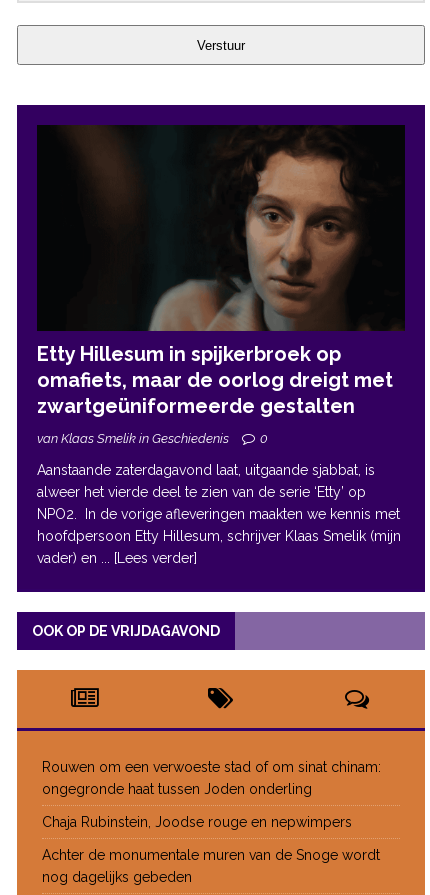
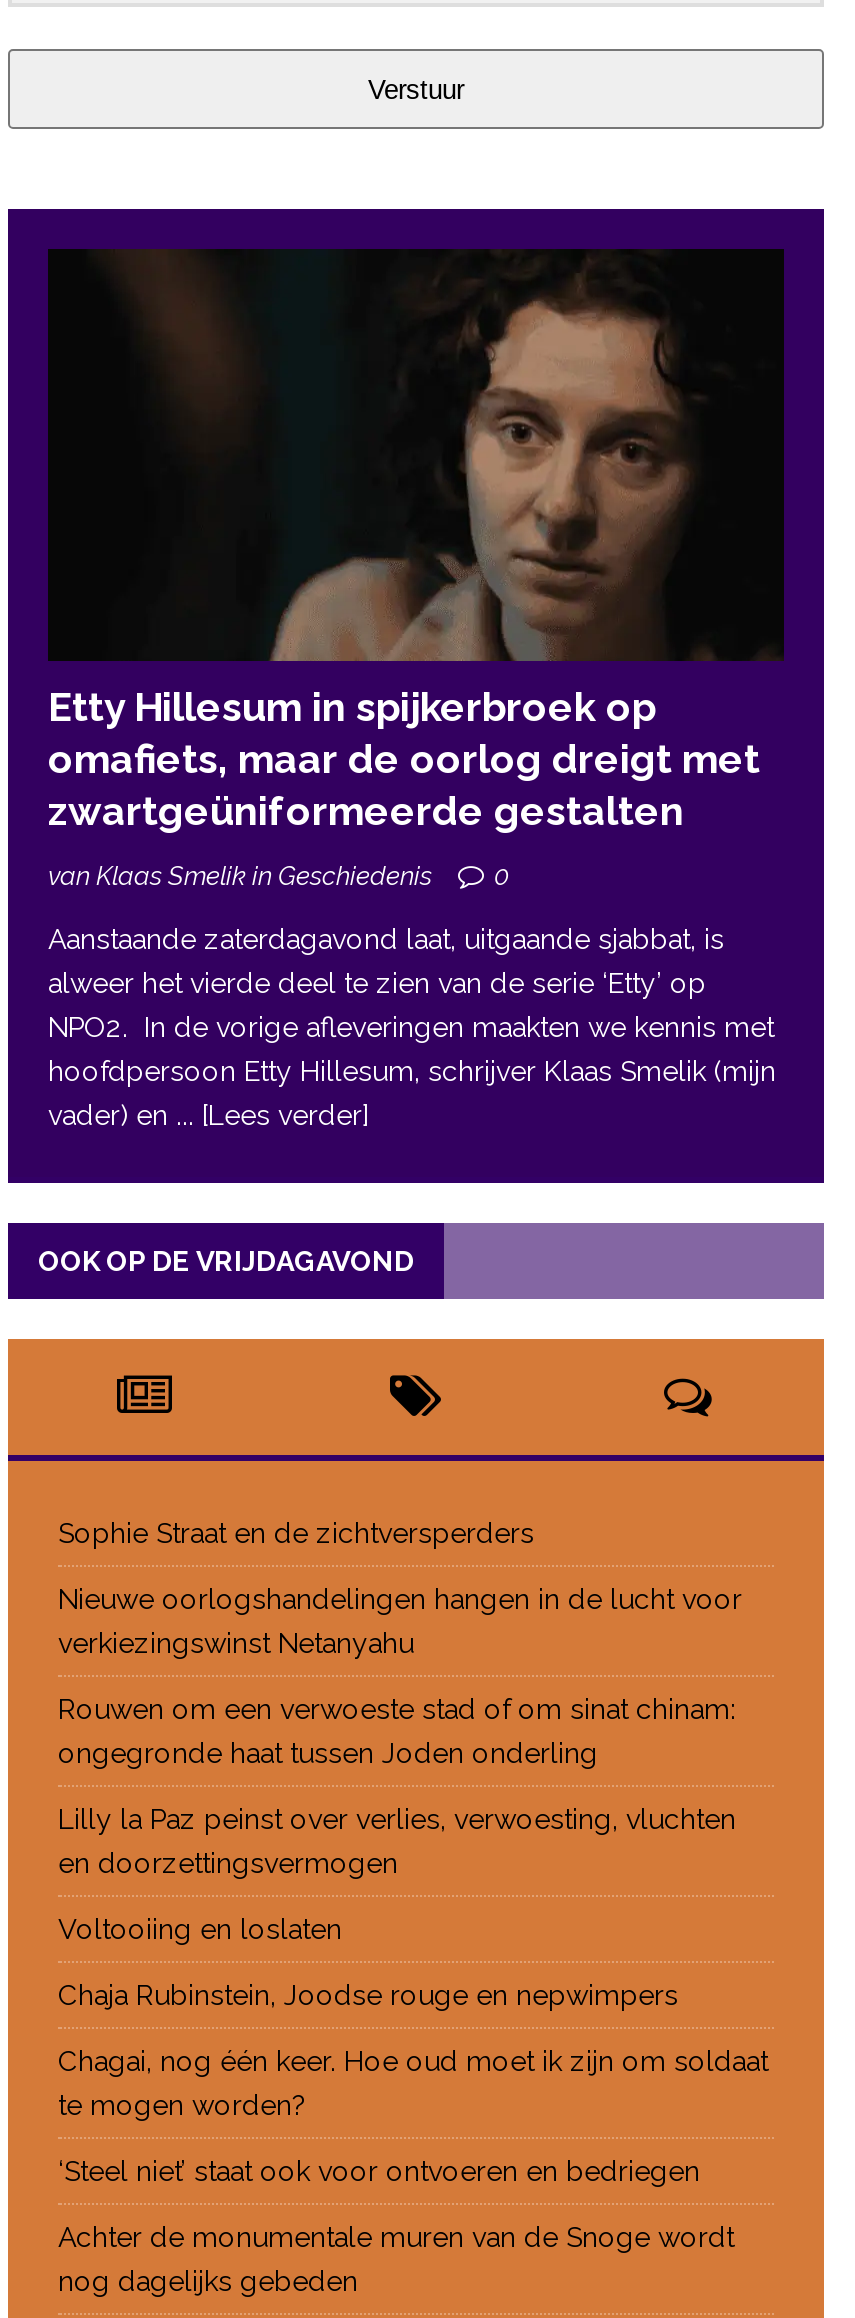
+ Sophie Straat en de zichtversperders
+ Nieuwe oorlogshandelingen hangen in de lucht voor
+ verkiezingswinst Netanyahu

+ Lilly la Paz peinst over verlies, verwoesting, vluchten
+ en doorzettingsvermogen
+ Voltooiing en loslaten

+ Chagai, nog één keer. Hoe oud moet ik zijn om soldaat
+ te mogen worden?
+ ‘Steel niet’ staat ook voor ontvoeren en bedriegen
